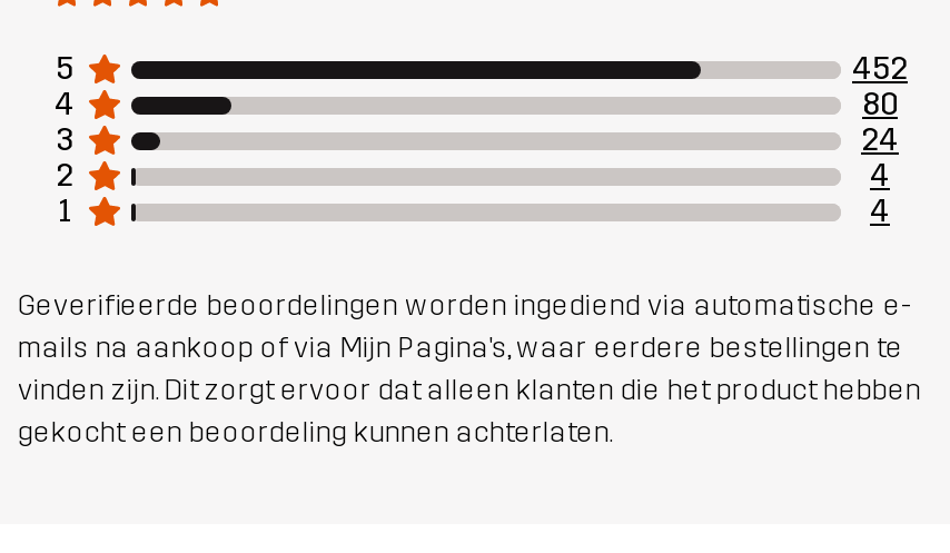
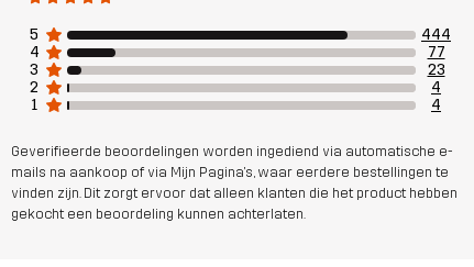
- 452
+ 444

- 80
+ 77

- 24
+ 23
